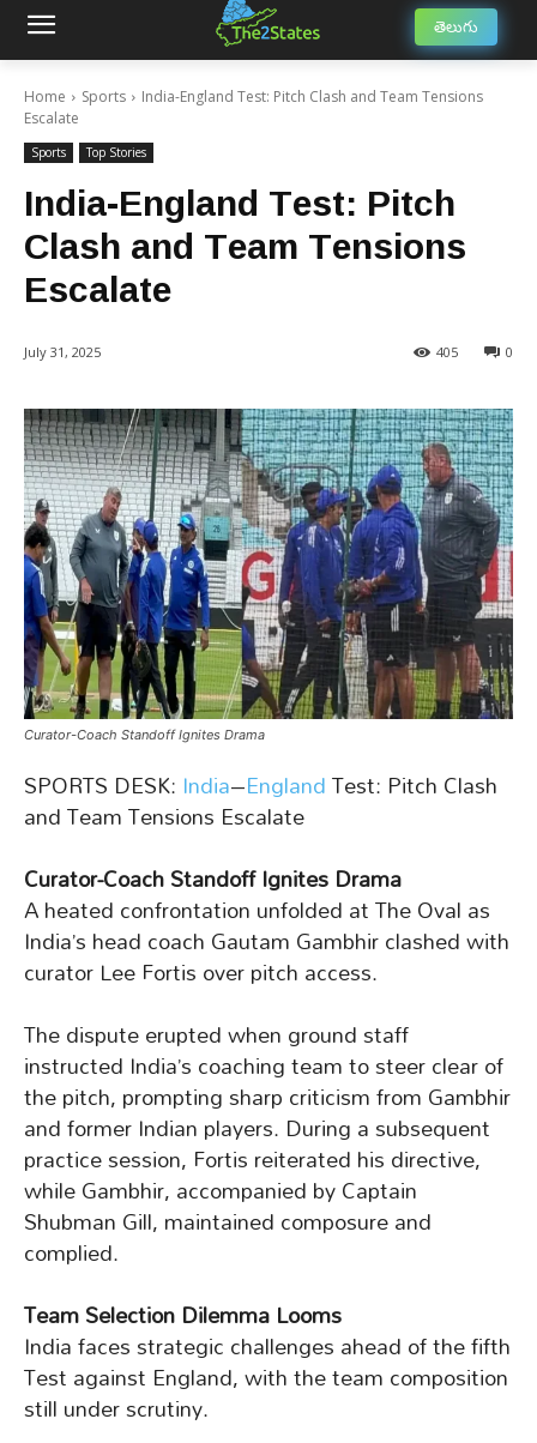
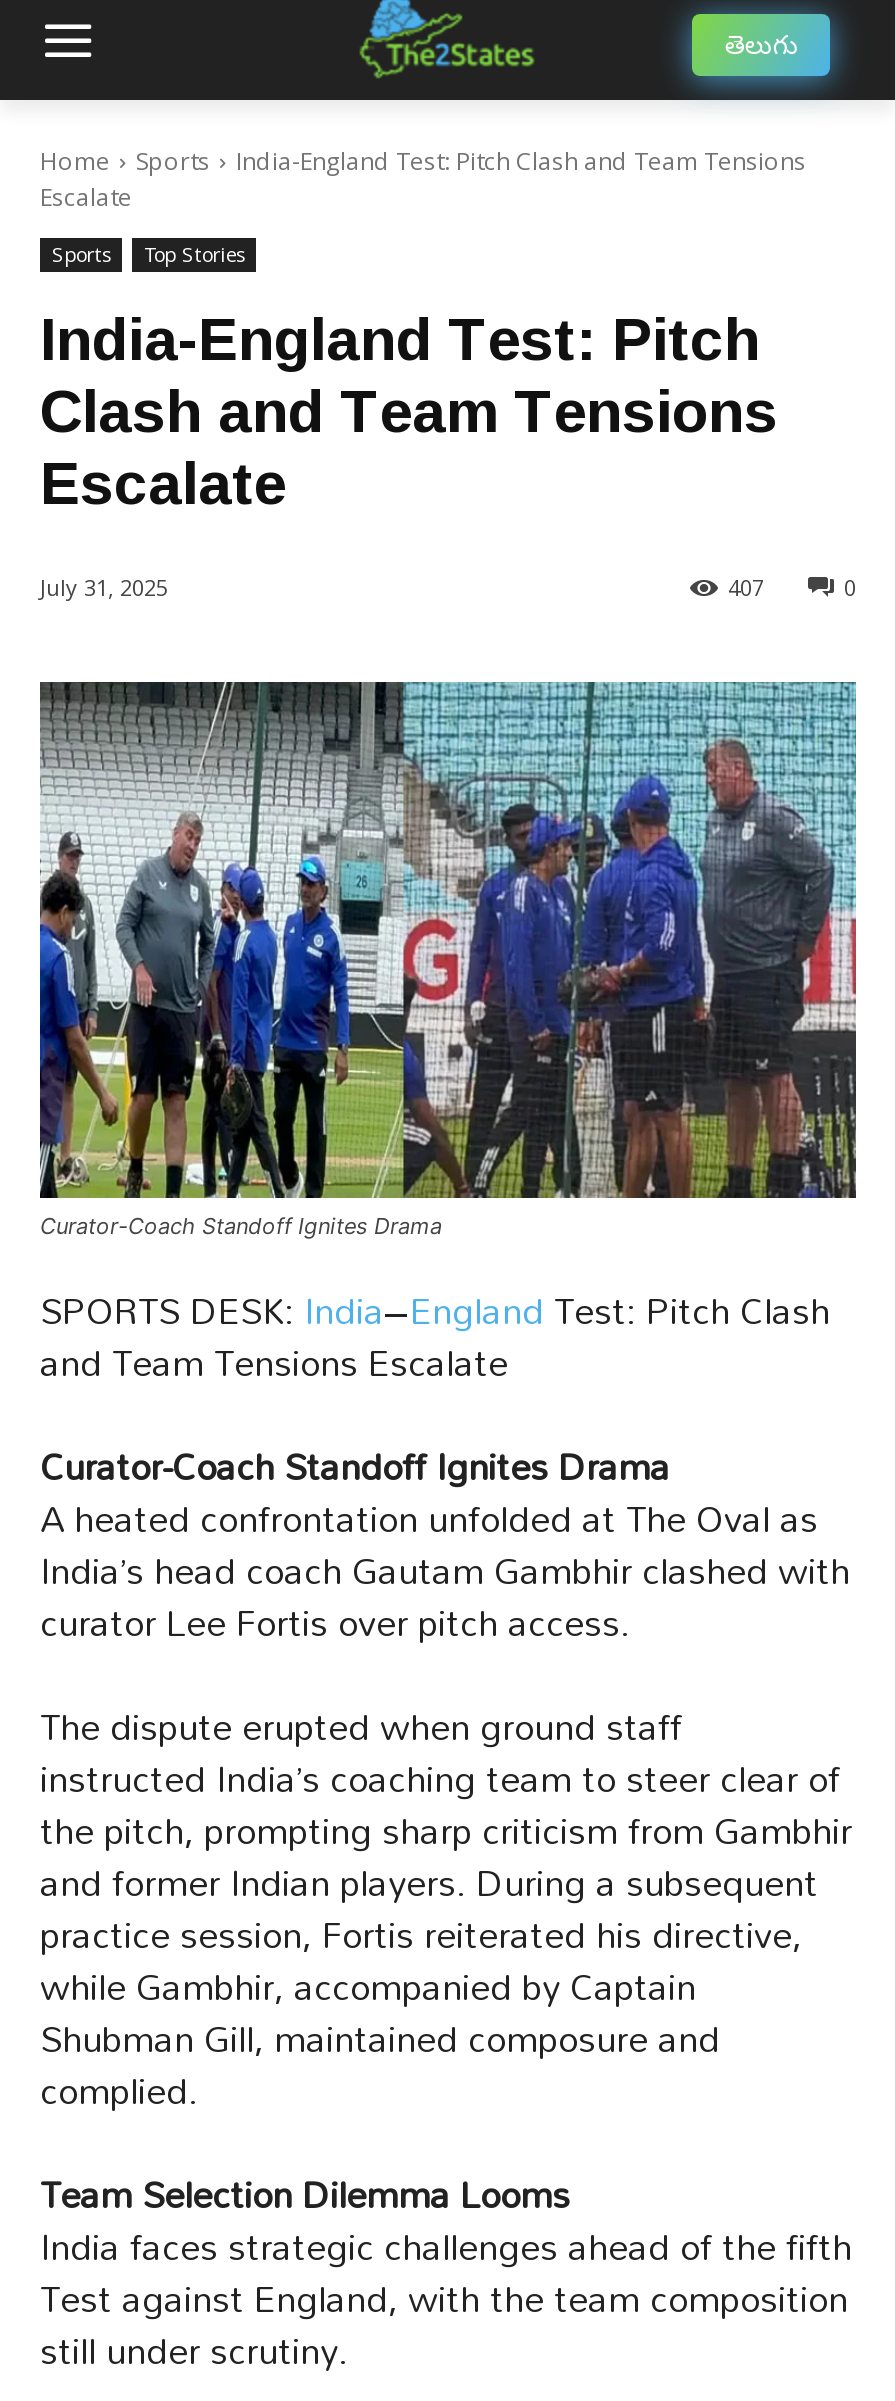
- 405
+ 407
